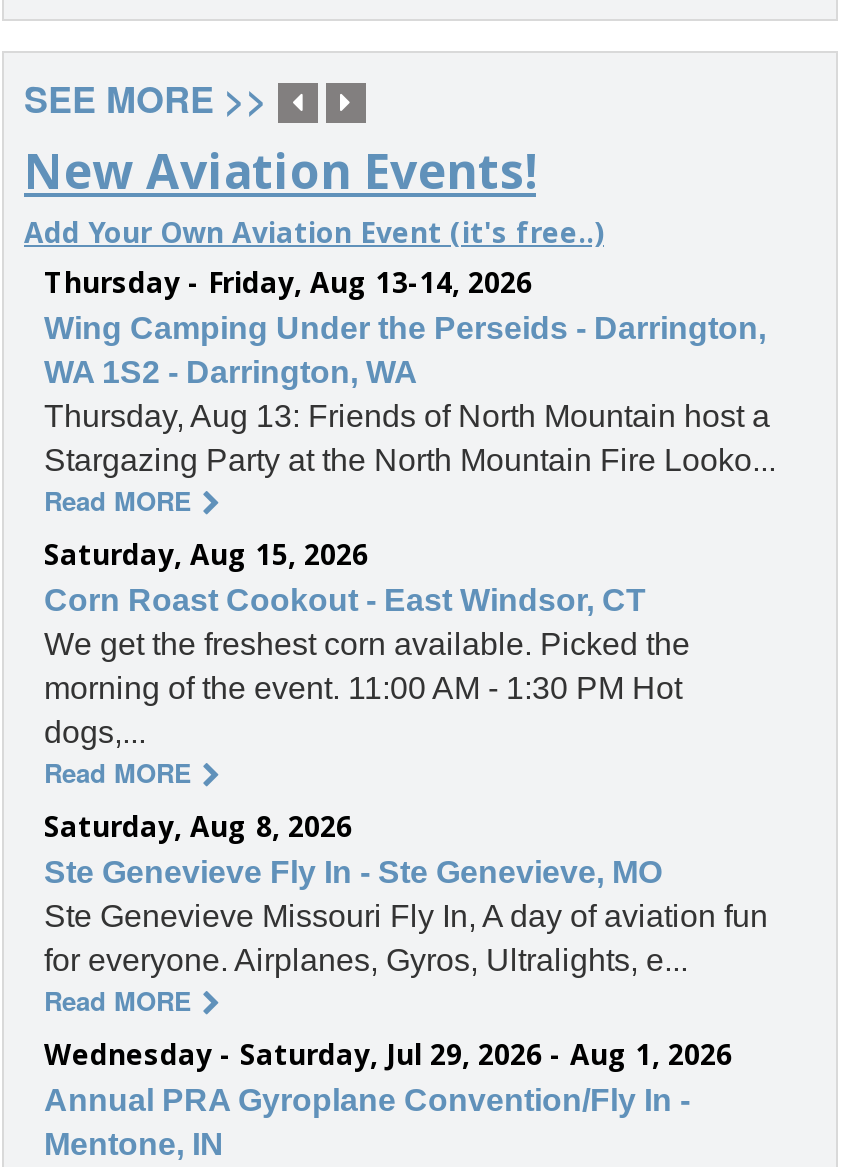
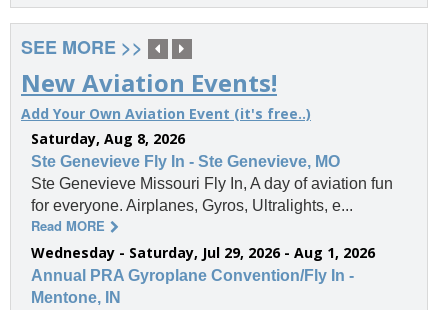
- Thursday - Friday, Aug 13-14, 2026
- Wing Camping Under the Perseids - Darrington,
- WA 1S2 - Darrington, WA
- Thursday, Aug 13: Friends of North Mountain host a
- Stargazing Party at the North Mountain Fire Looko...
- Read MORE
- Saturday, Aug 15, 2026
- Corn Roast Cookout - East Windsor, CT
- We get the freshest corn available. Picked the
- morning of the event. 11:00 AM - 1:30 PM Hot
- dogs,...
- Read MORE
